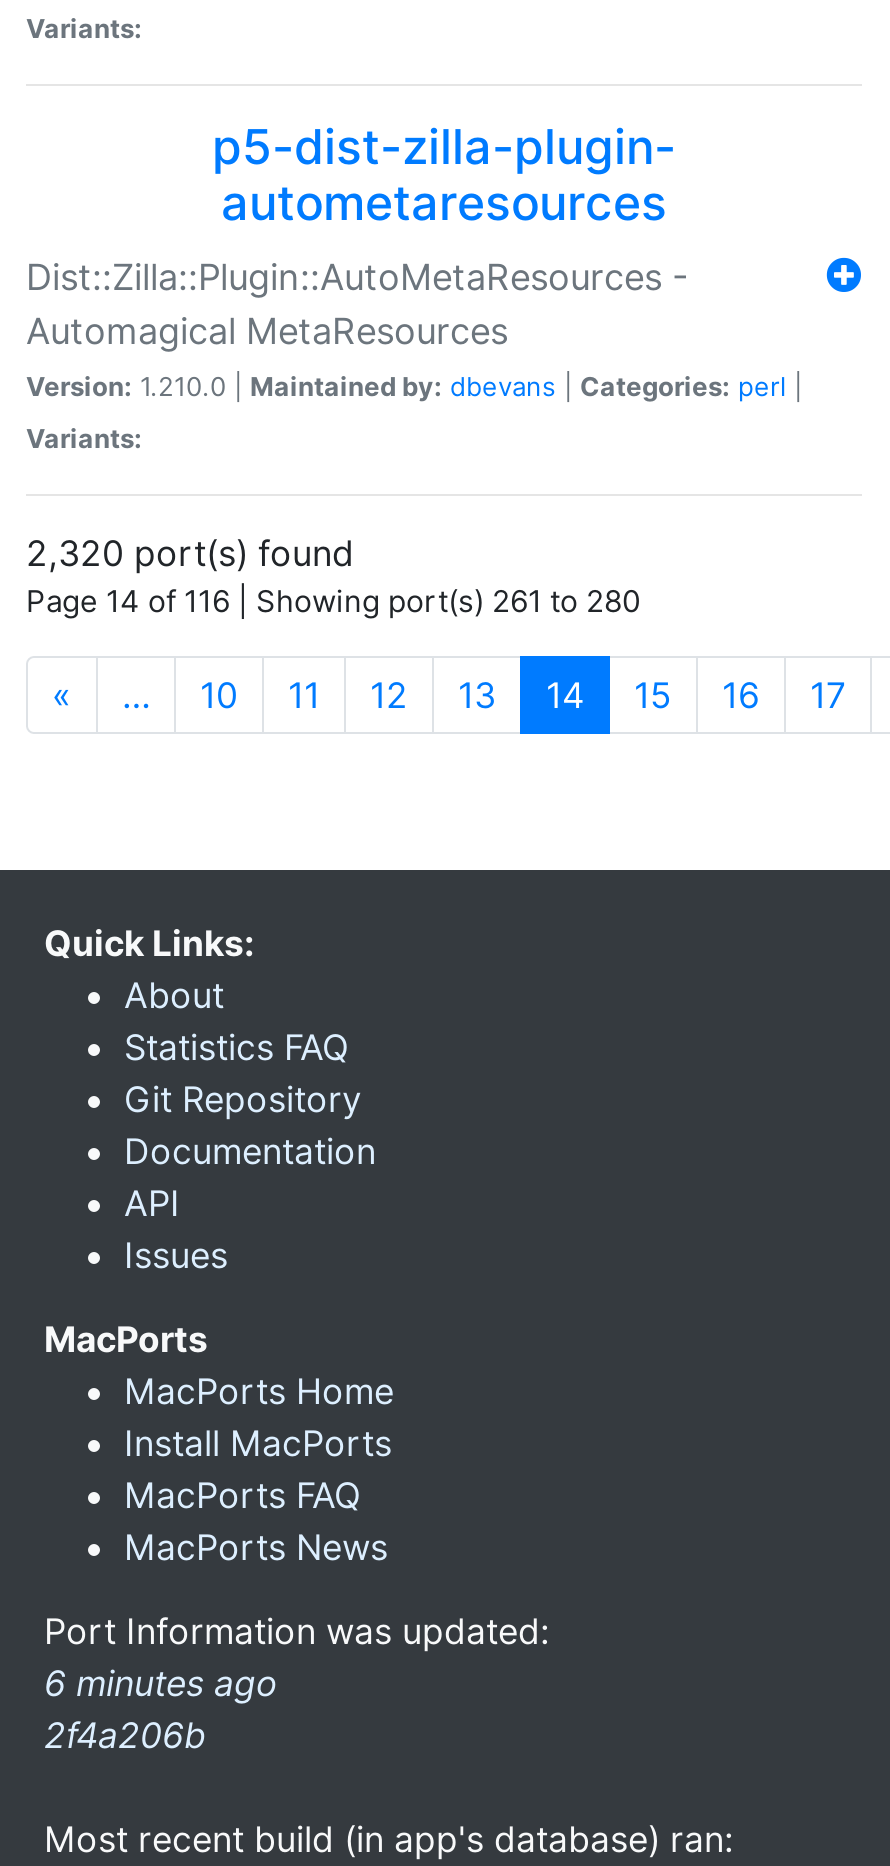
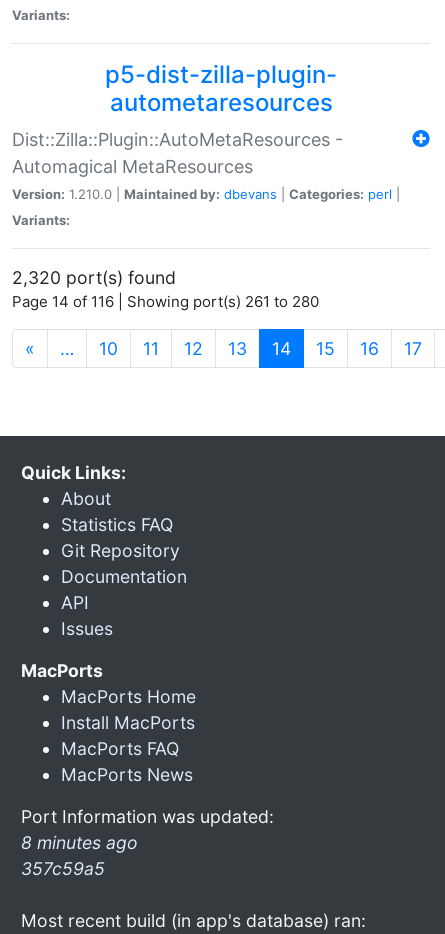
- 6 minutes ago
- 2f4a206b
+ 8 minutes ago
+ 357c59a5
